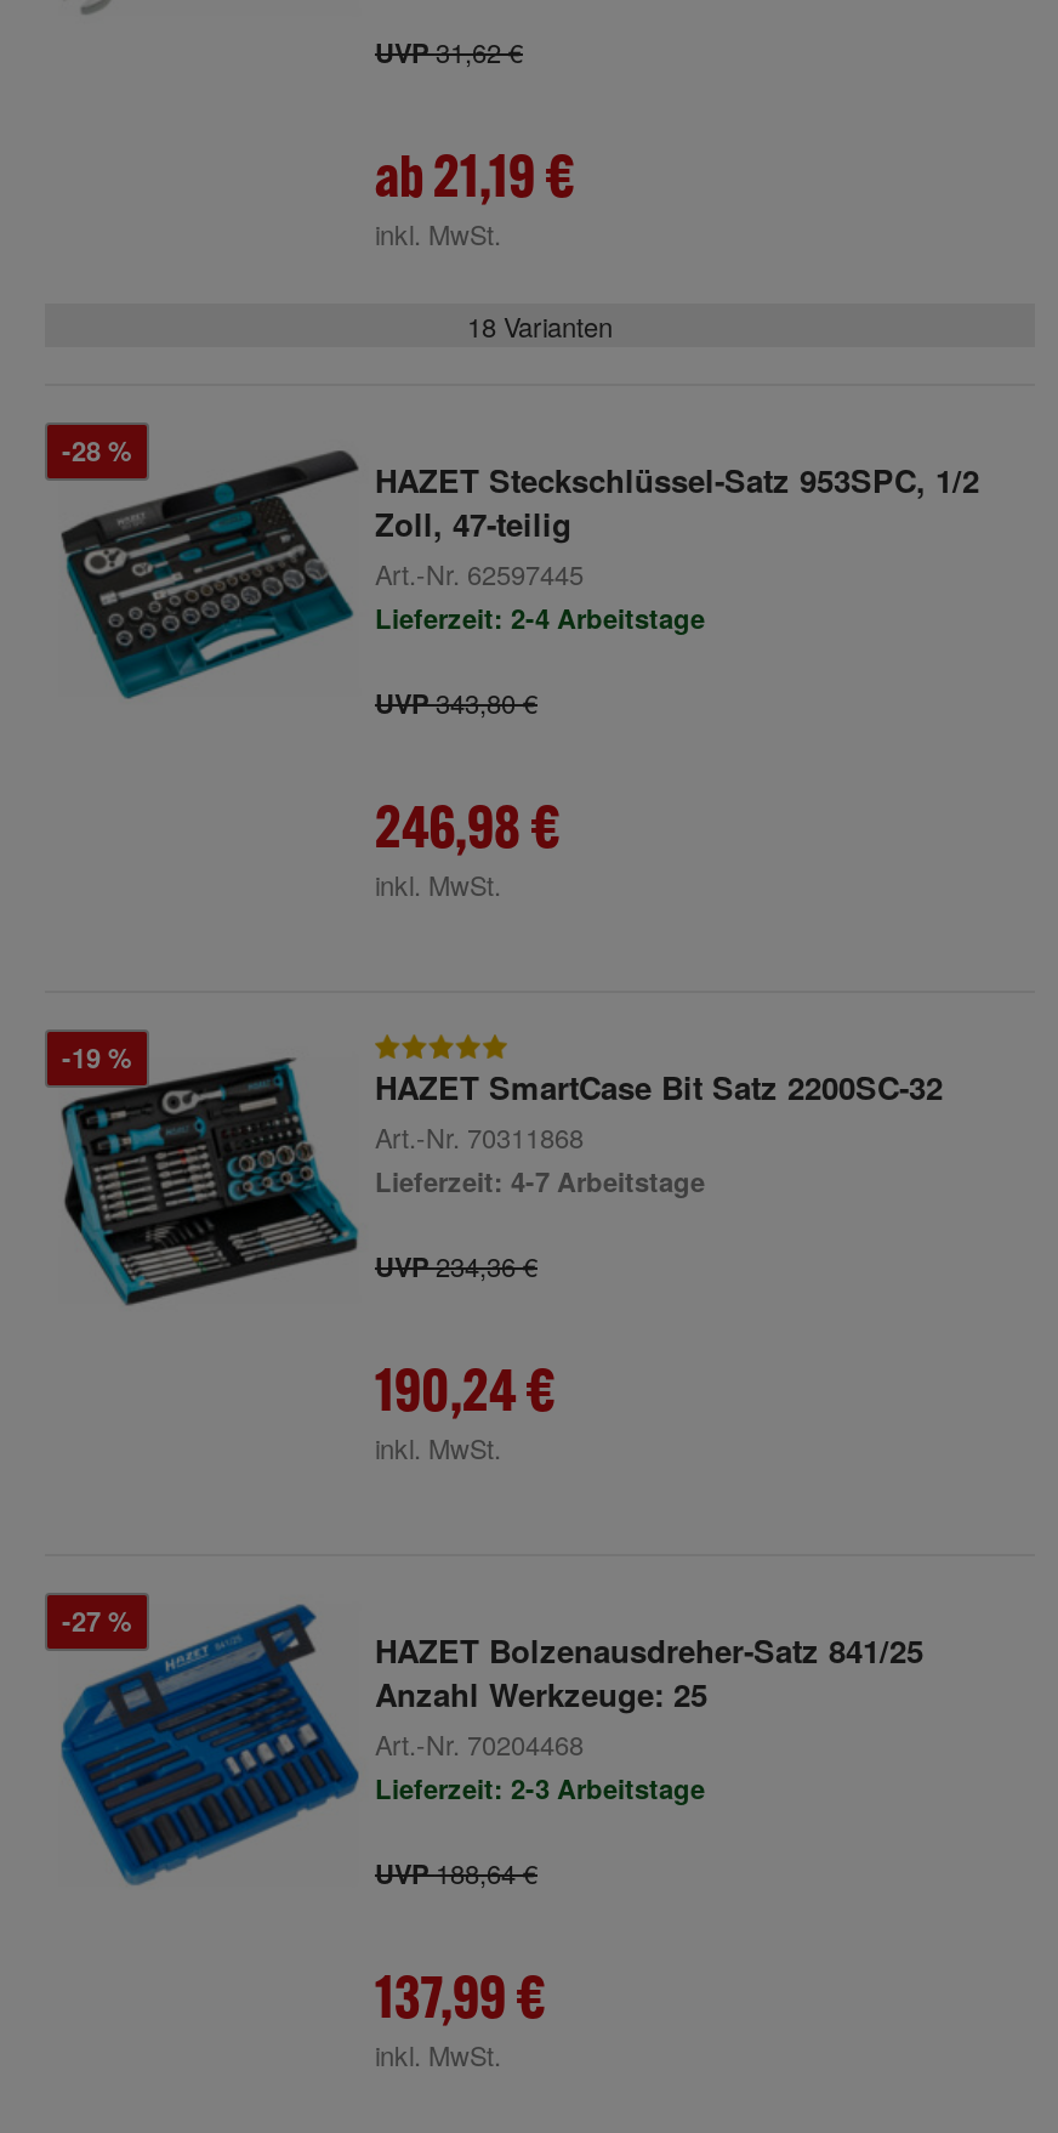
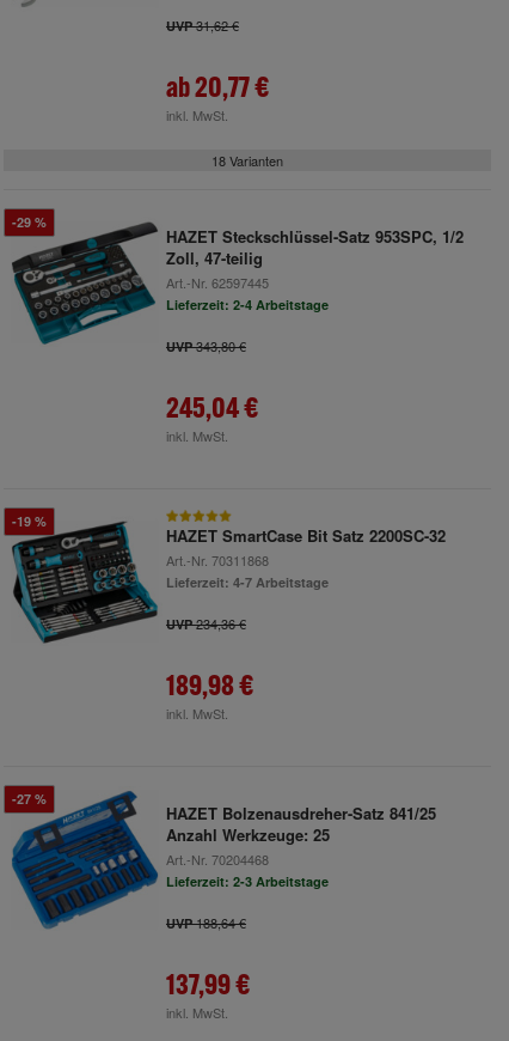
- ab21,19 €
+ ab20,77 €

- -28 %
+ -29 %

- 246,98 €
+ 245,04 €

- 190,24 €
+ 189,98 €
